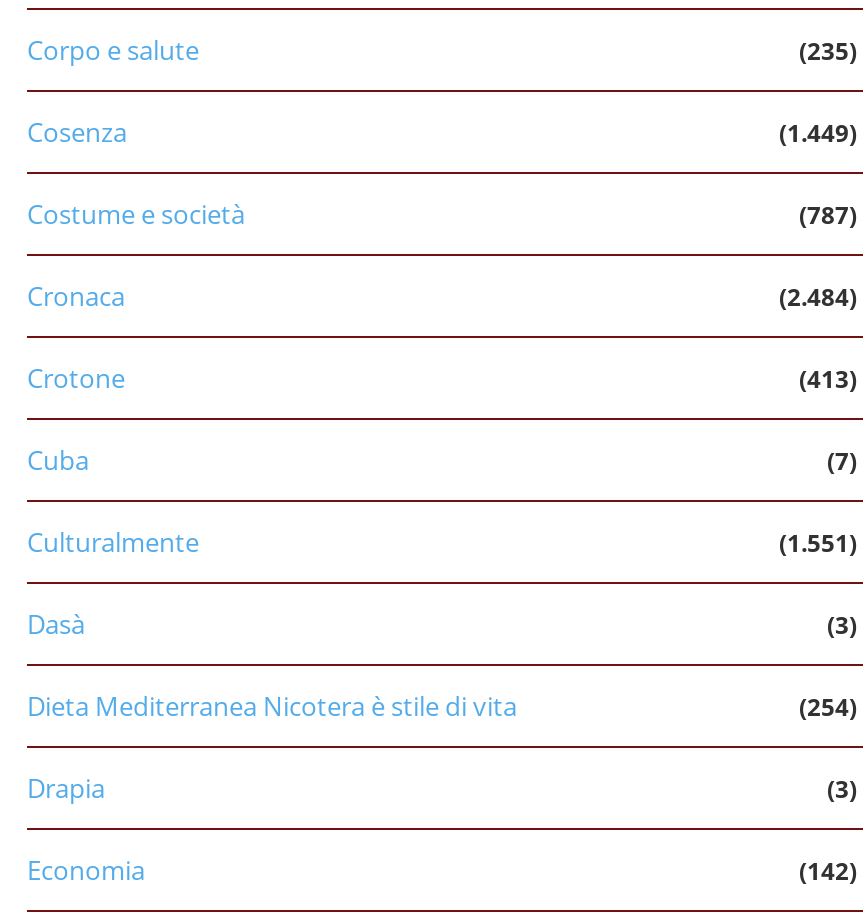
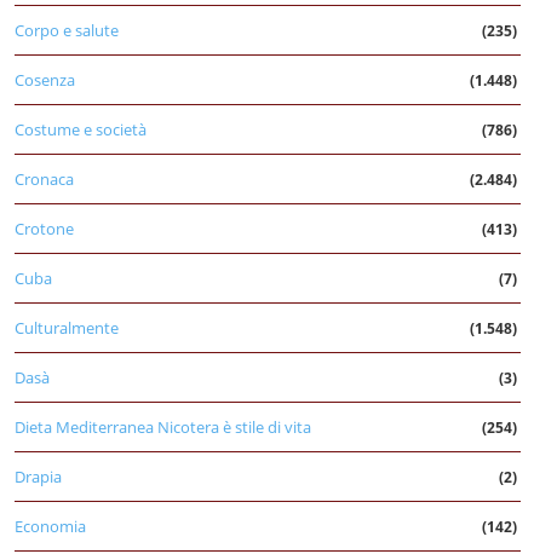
- (1.449)
+ (1.448)

- (787)
+ (786)

- (1.551)
+ (1.548)

- (3)
+ (2)
